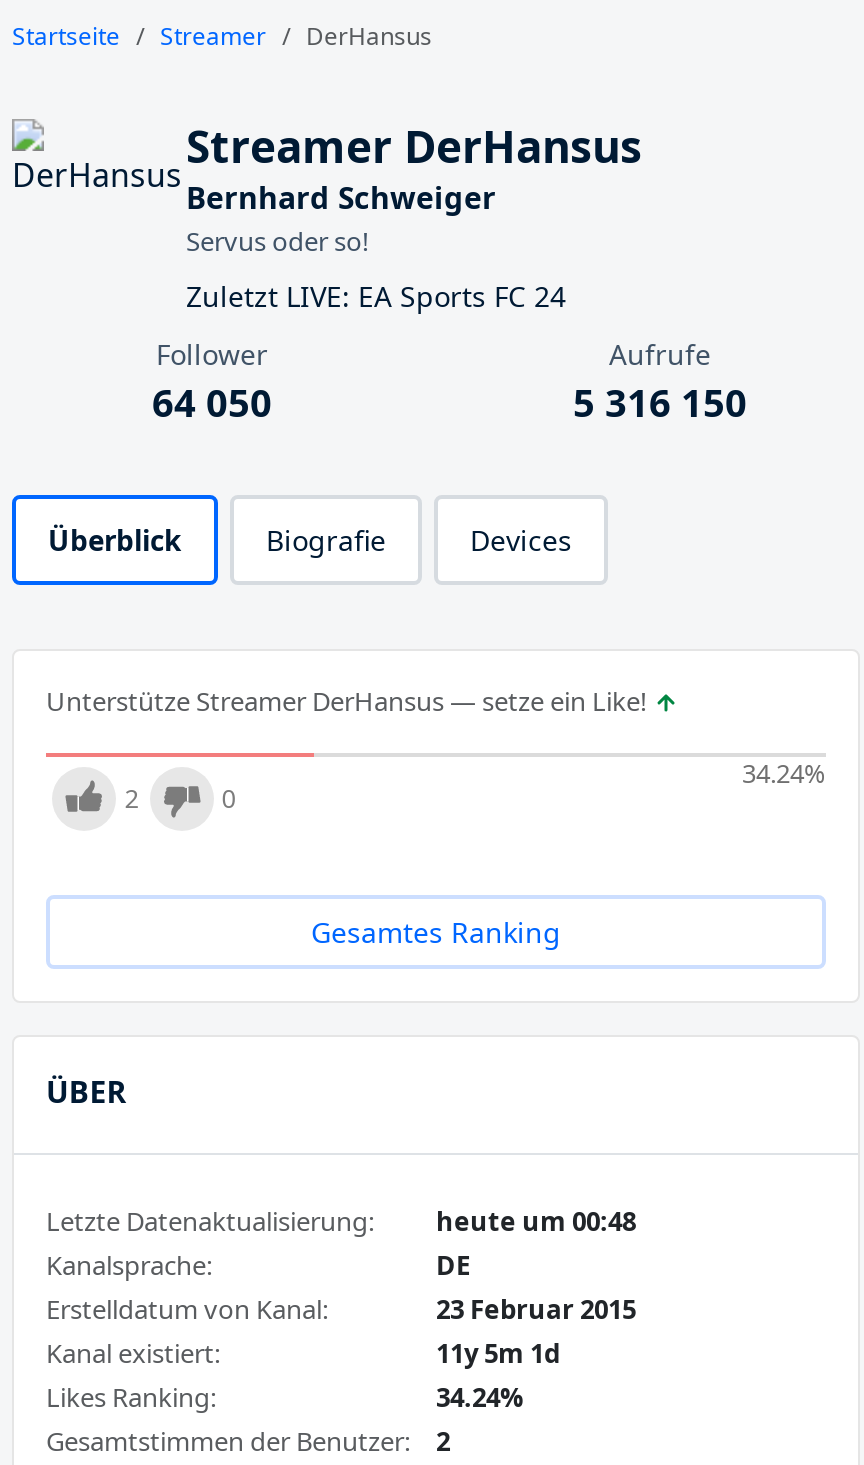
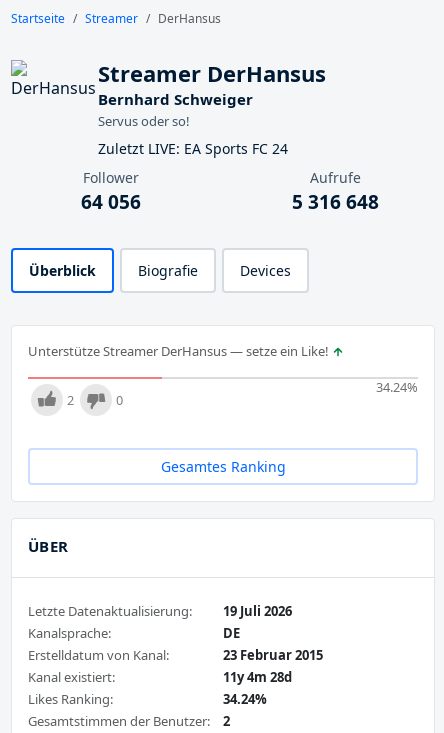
- 64 050
+ 64 056

- 5 316 150
+ 5 316 648

- Letzte Datenaktualisierung: heute um 00:48
+ Letzte Datenaktualisierung: 19 Juli 2026

- 11y 5m 1d
+ 11y 4m 28d
